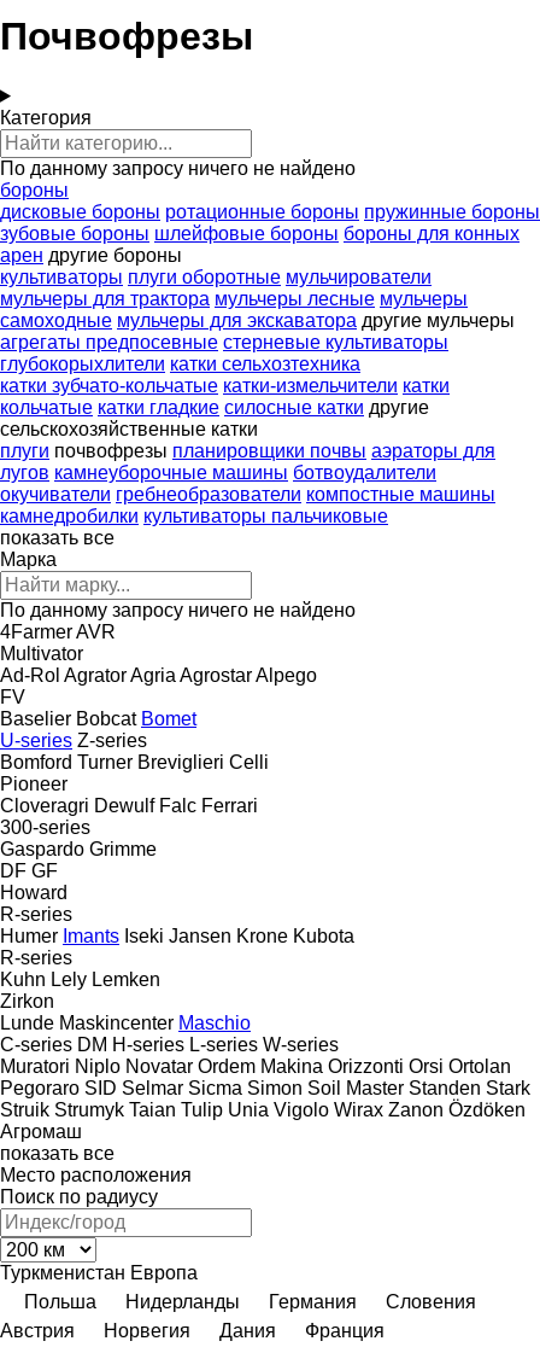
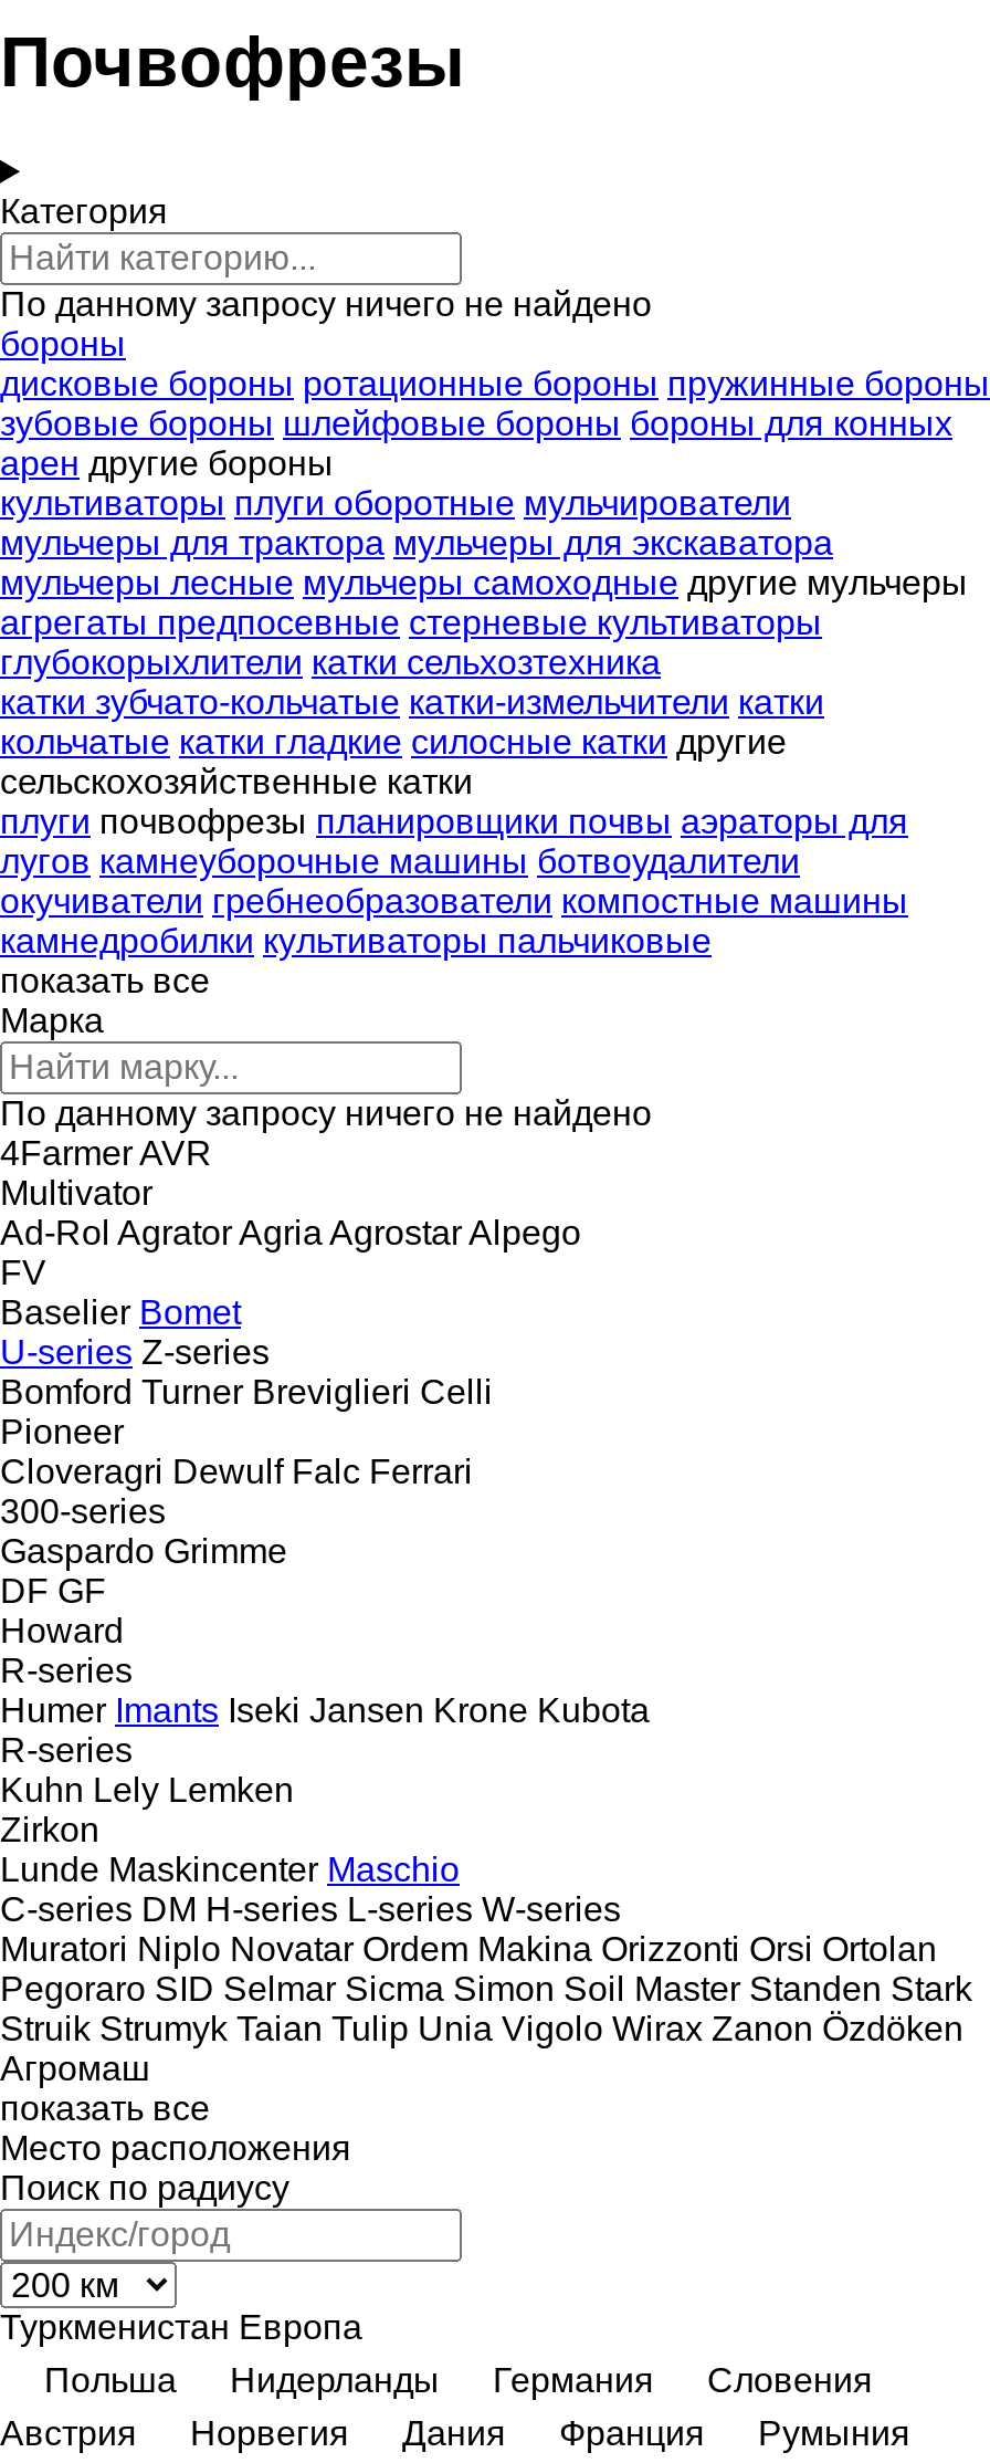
- мульчеры для трактора мульчеры лесные мульчеры
+ мульчеры для трактора мульчеры для экскаватора

- самоходные мульчеры для экскаватора другие мульчеры
+ мульчеры лесные мульчеры самоходные другие мульчеры

- Baselier Bobcat Bomet
+ Baselier Bomet

+ Румыния
